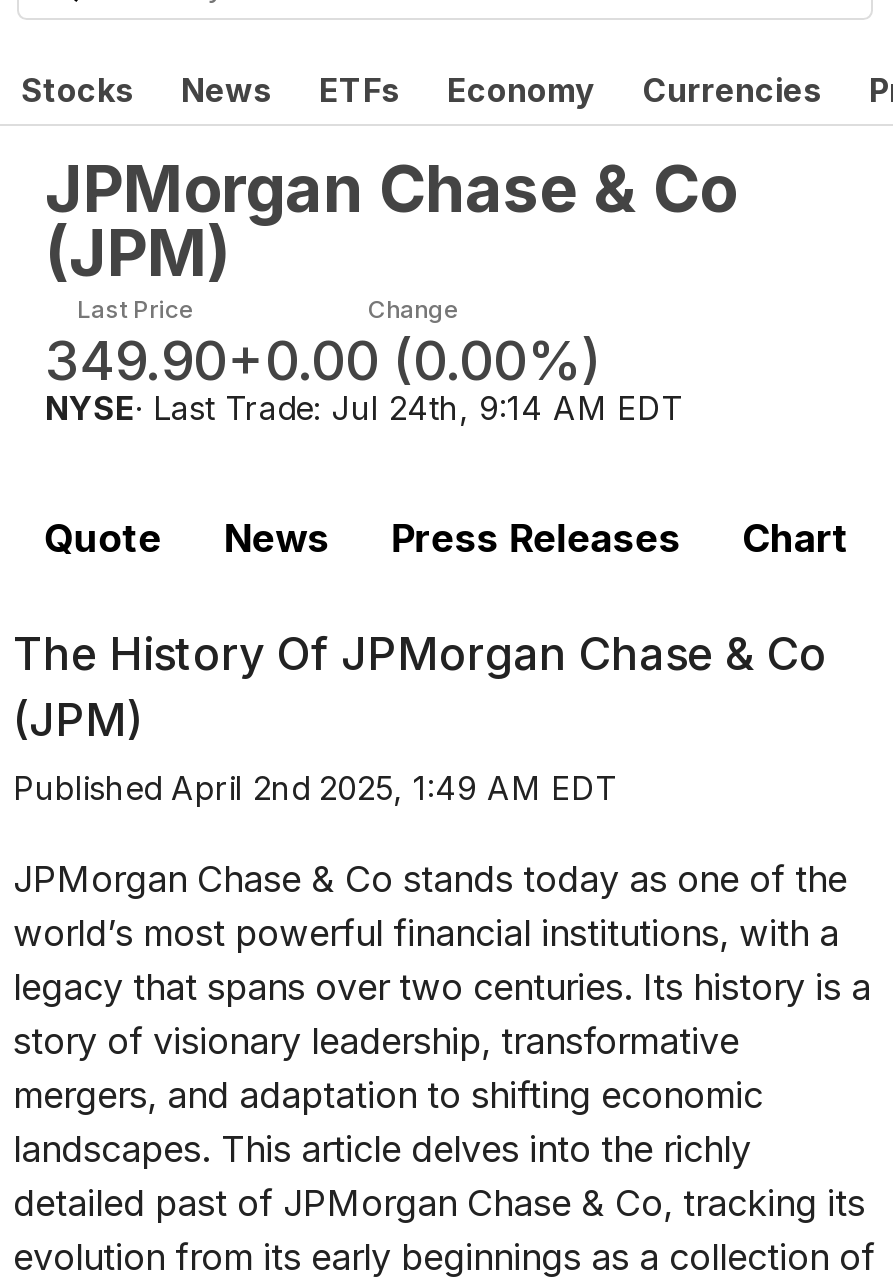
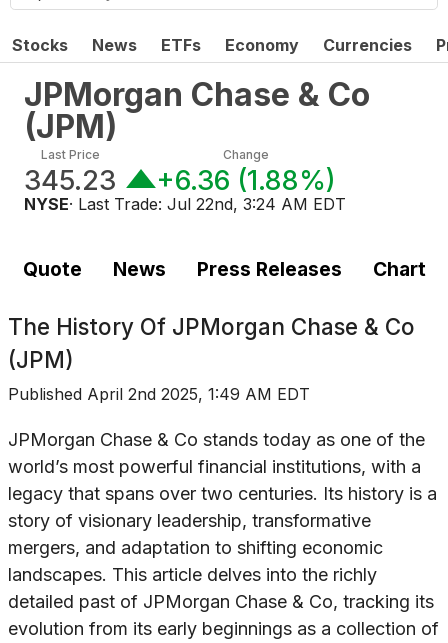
- 349.90
+ 345.23

- +0.00 (0.00%)
+ +6.36 (1.88%)

- NYSE · Last Trade: Jul 24th, 9:14 AM EDT
+ NYSE · Last Trade: Jul 22nd, 3:24 AM EDT
